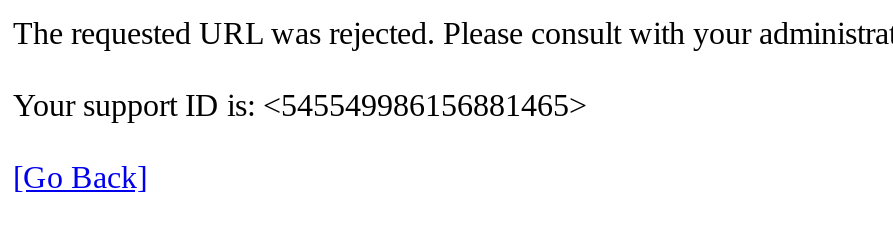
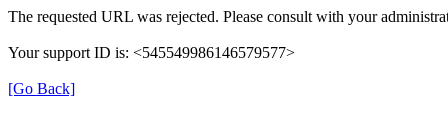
- Your support ID is: <545549986156881465>
+ Your support ID is: <545549986146579577>
